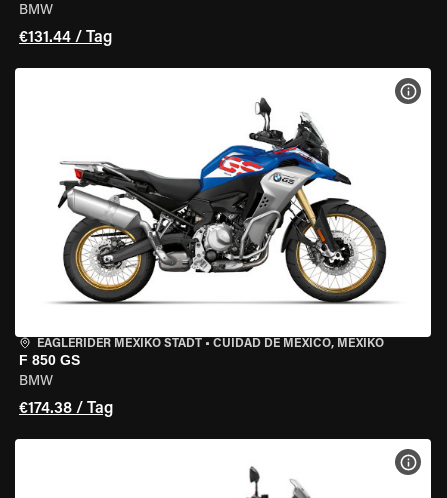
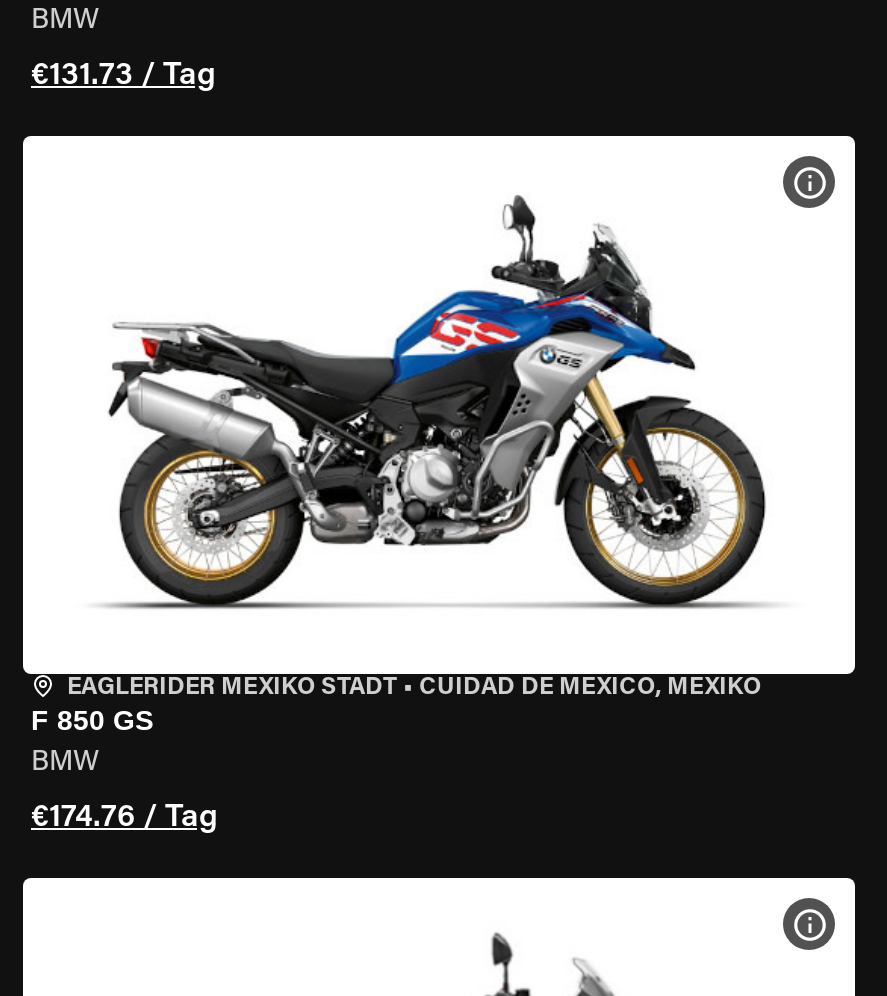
- €131.44 / Tag
+ €131.73 / Tag

- €174.38 / Tag
+ €174.76 / Tag
